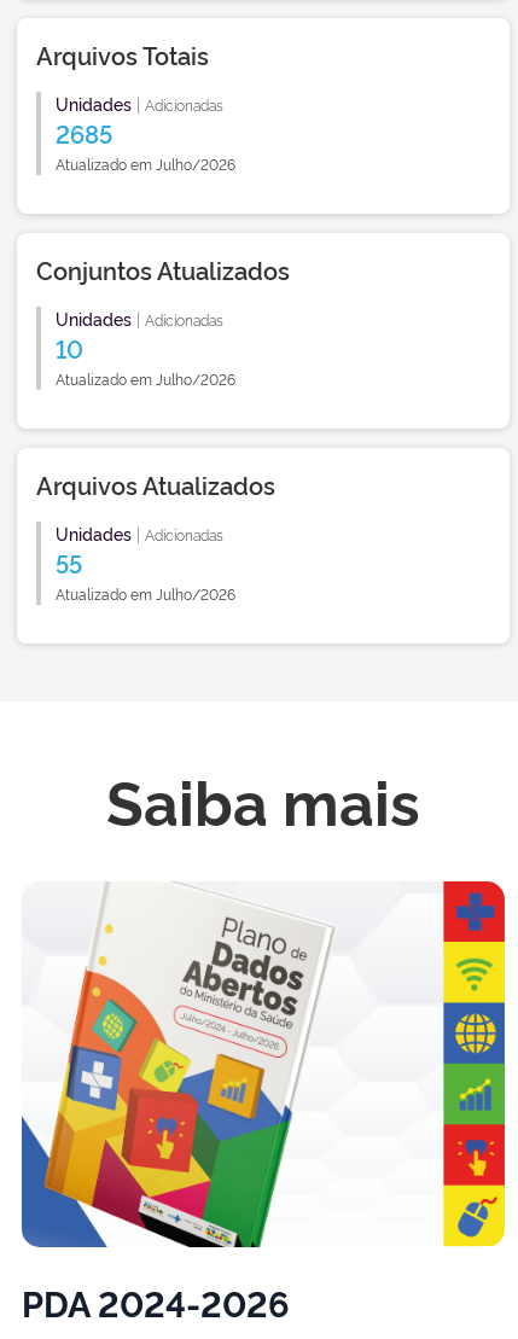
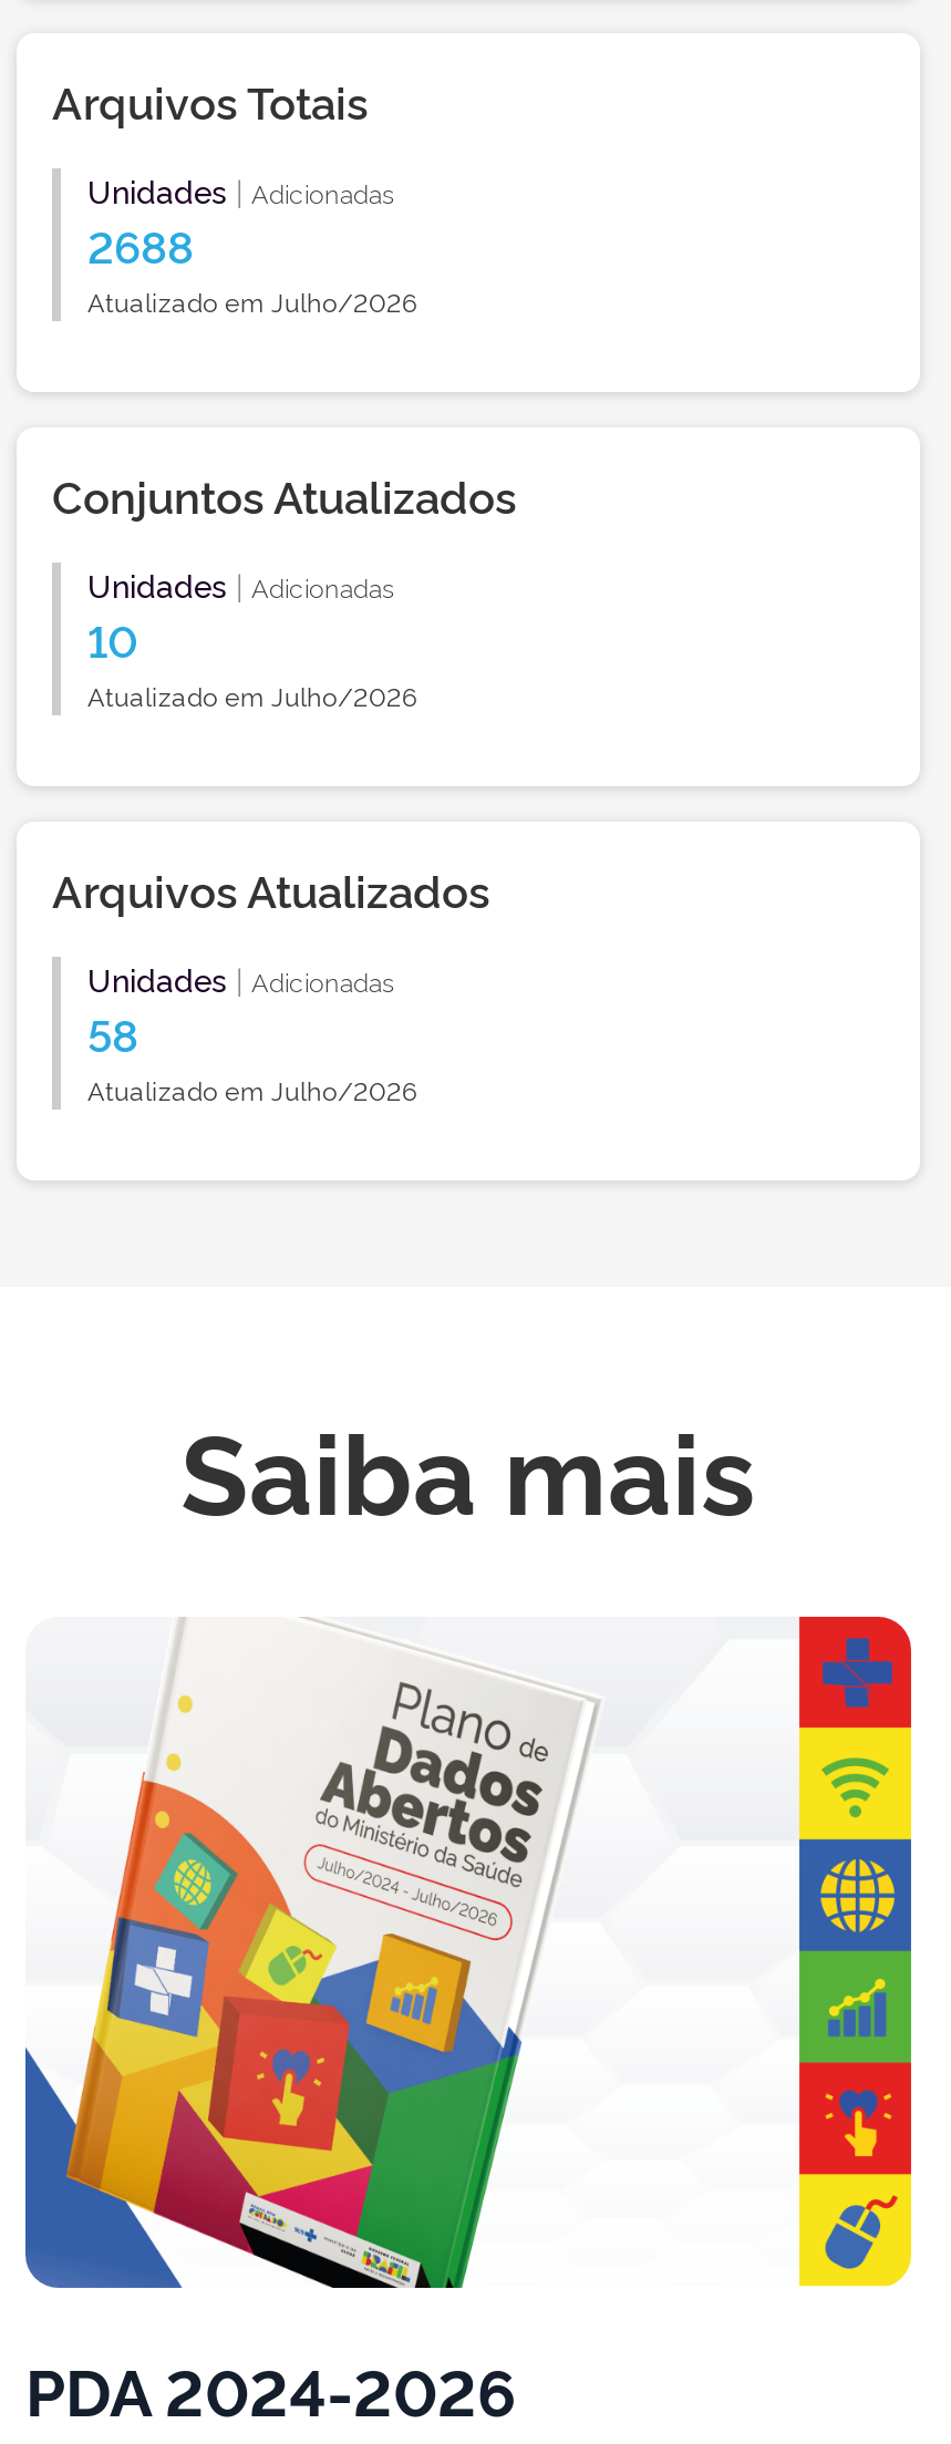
- 2685
+ 2688

- 55
+ 58
